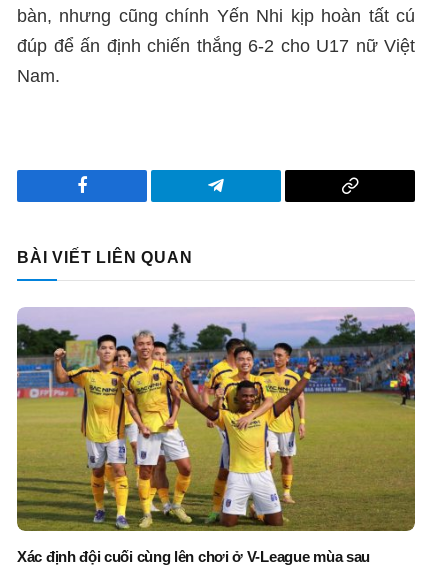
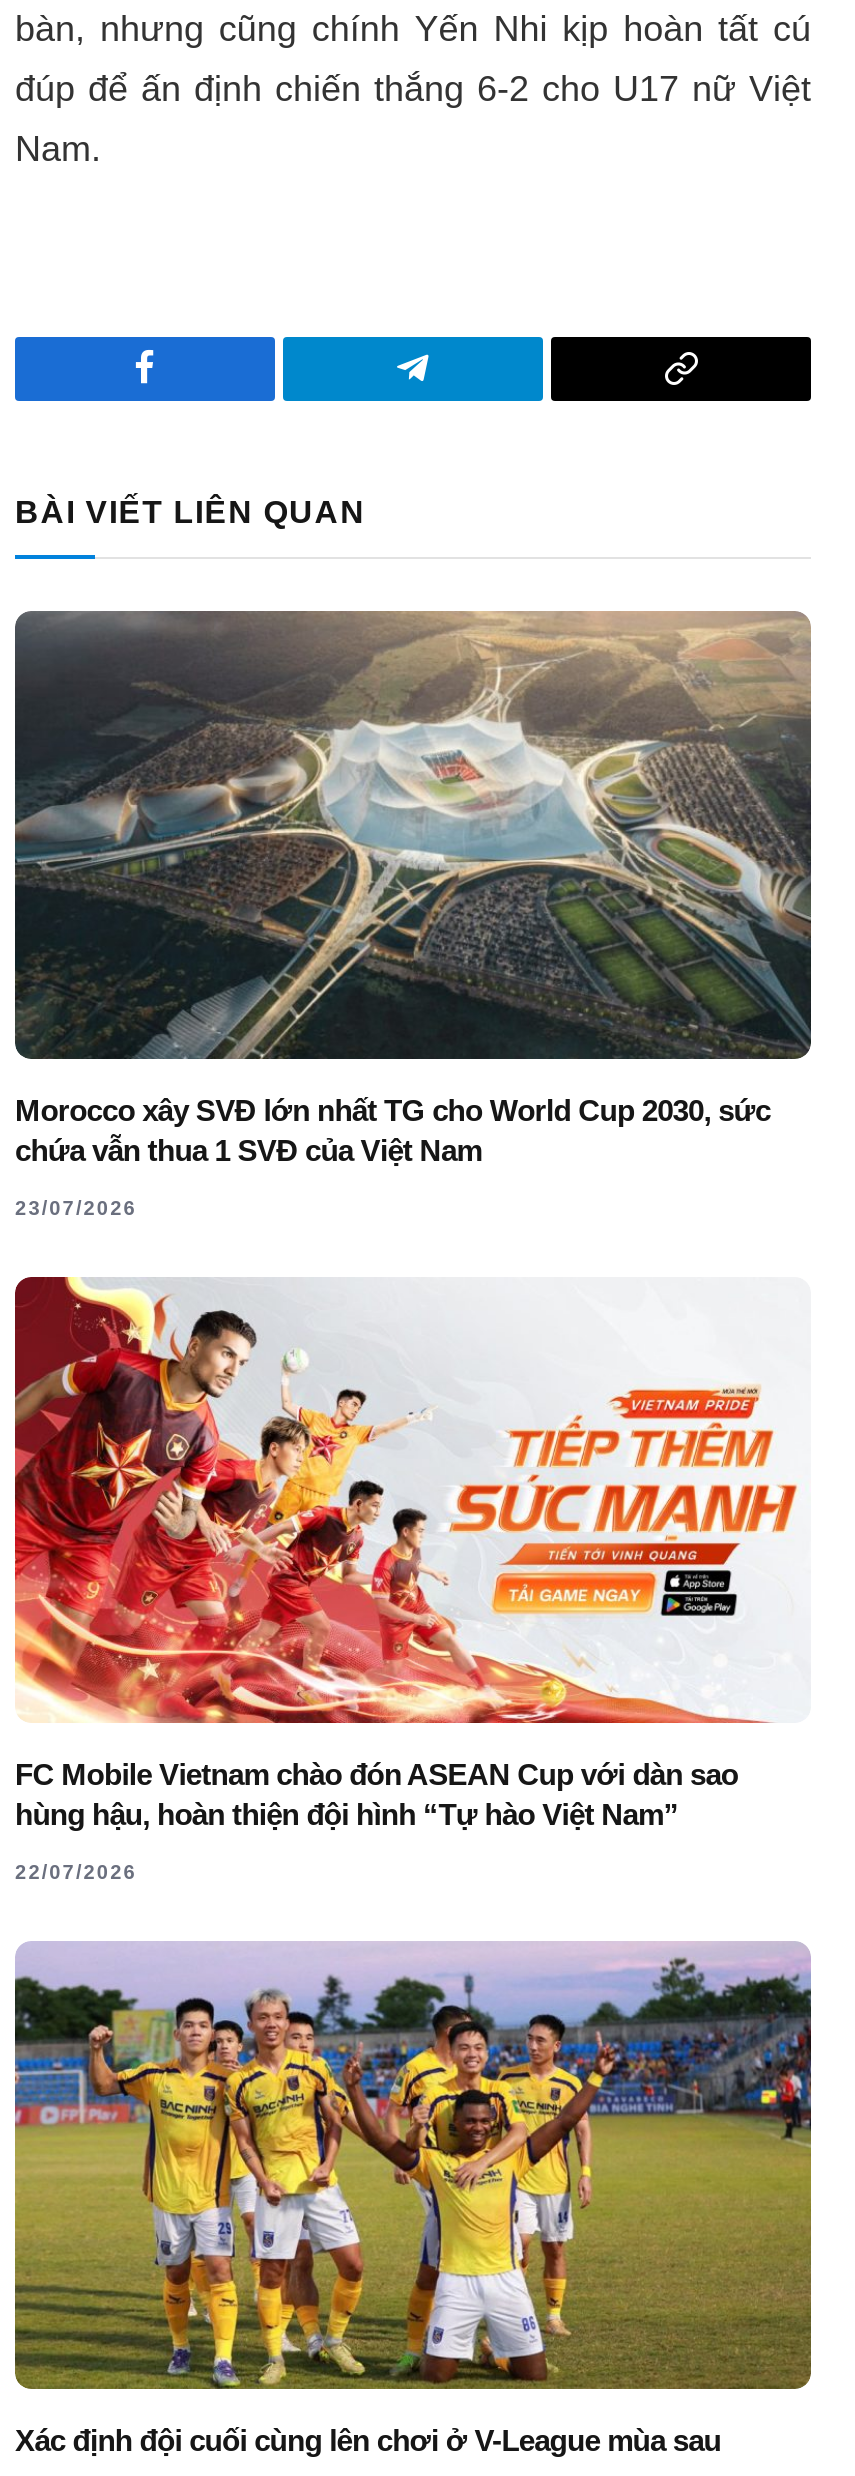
+ [image]
+ Morocco xây SVĐ lớn nhất TG cho World Cup 2030, sức
+ chứa vẫn thua 1 SVĐ của Việt Nam
+ 23/07/2026

+ [image]
+ FC Mobile Vietnam chào đón ASEAN Cup với dàn sao
+ hùng hậu, hoàn thiện đội hình “Tự hào Việt Nam”
+ 22/07/2026
